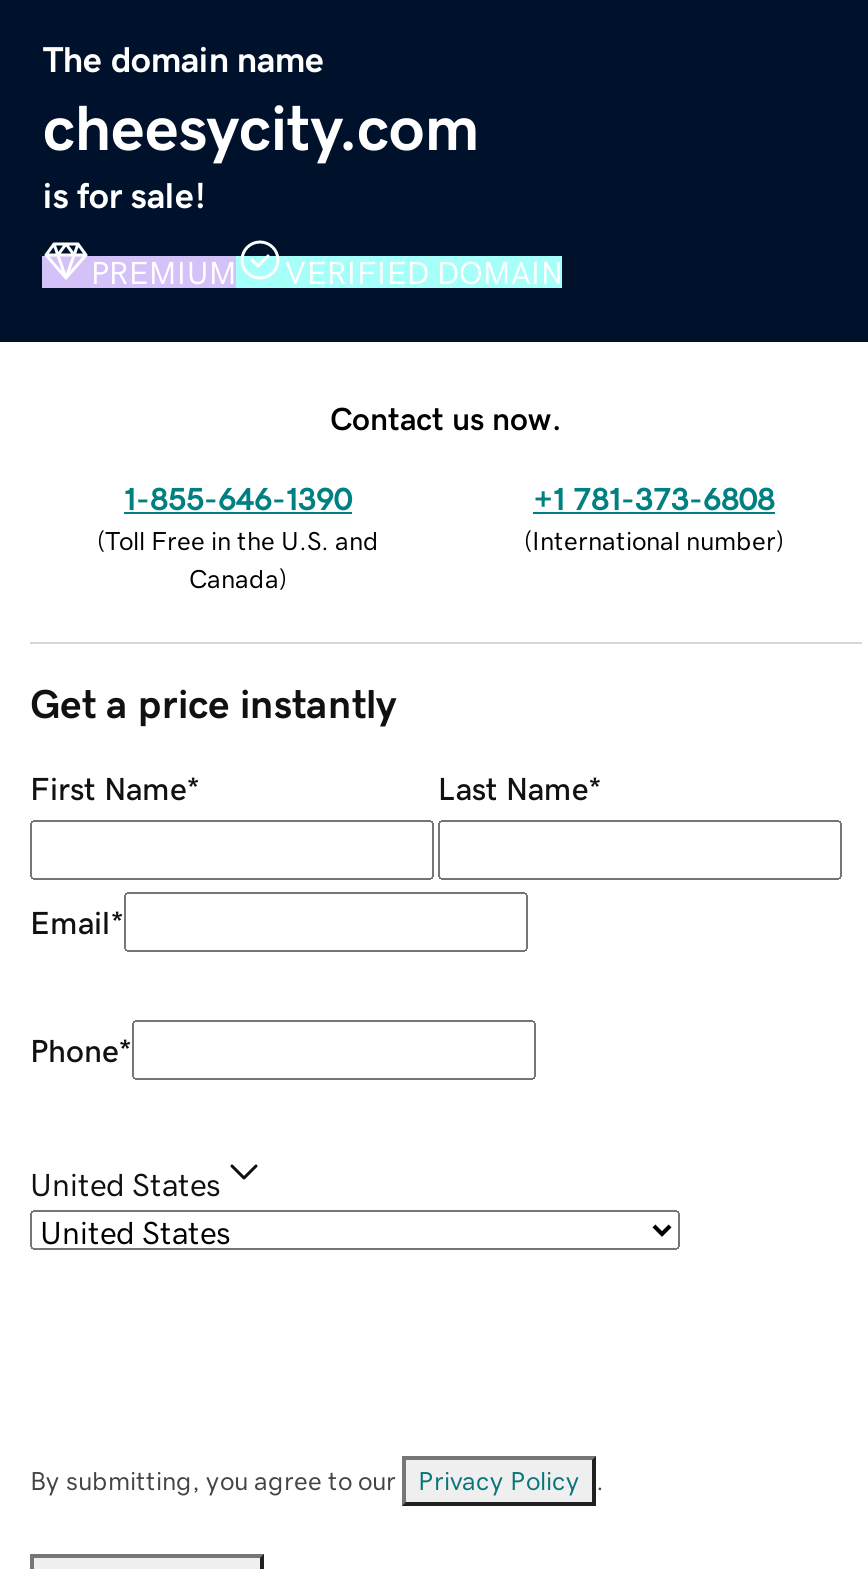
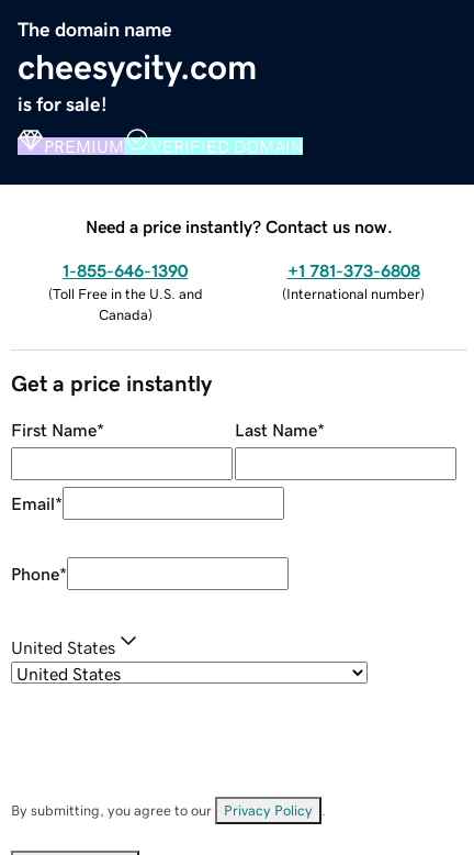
- Contact us now.
+ Need a price instantly? Contact us now.
